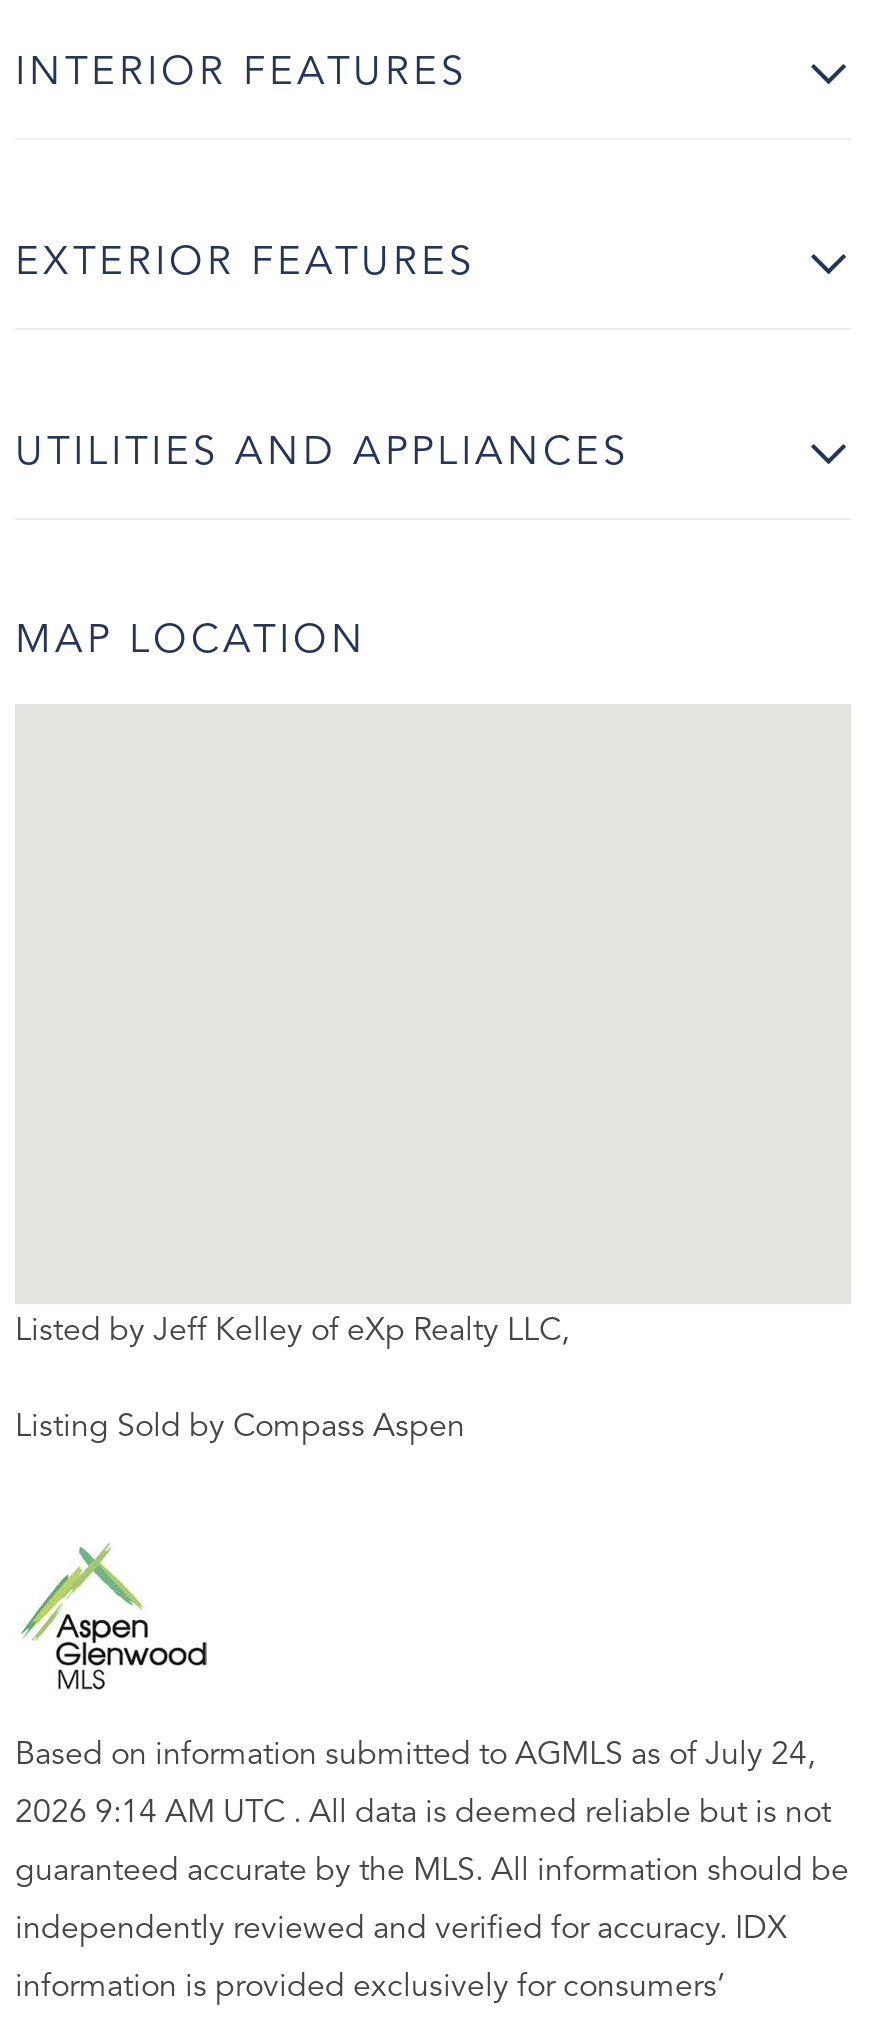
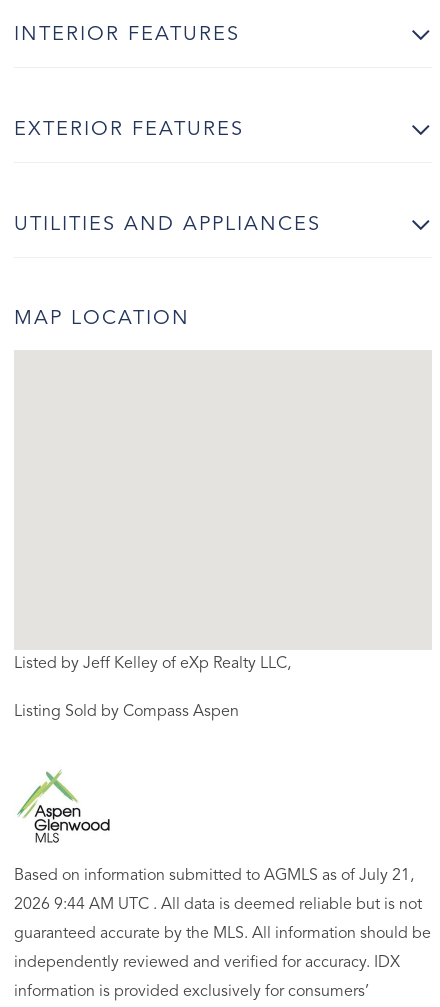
- Based on information submitted to AGMLS as of July 24,
+ Based on information submitted to AGMLS as of July 21,

- 2026 9:14 AM UTC . All data is deemed reliable but is not
+ 2026 9:44 AM UTC . All data is deemed reliable but is not
